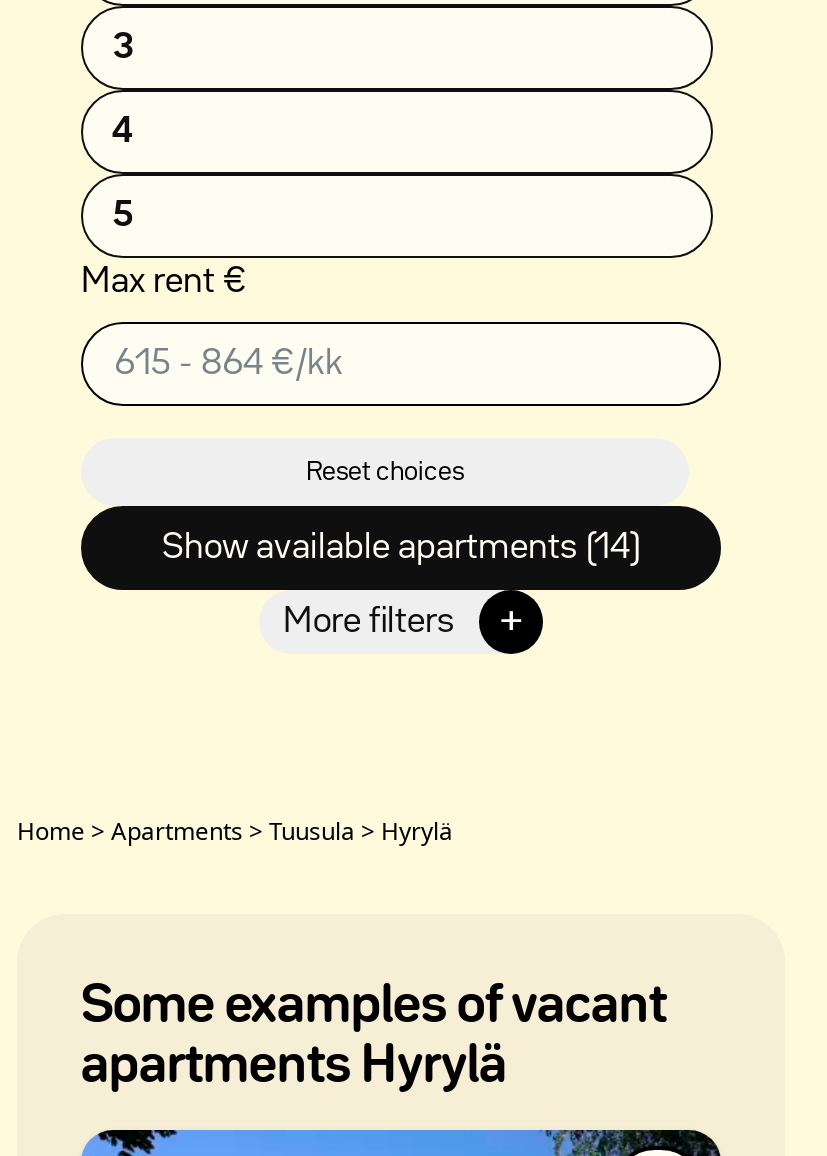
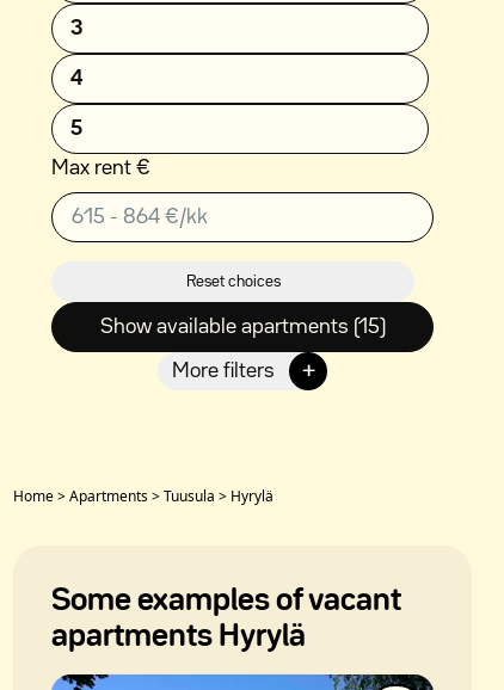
- Show available apartments (14)
+ Show available apartments (15)
